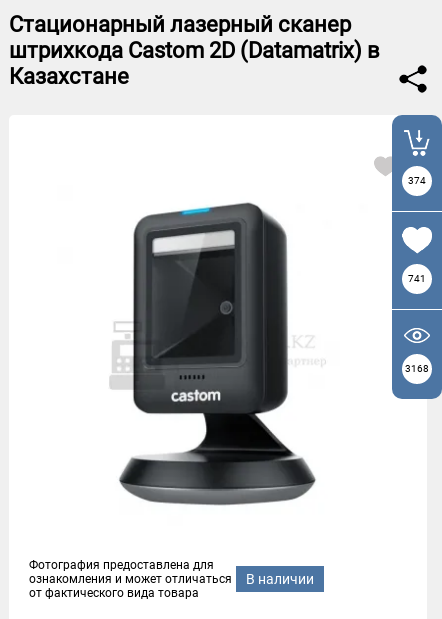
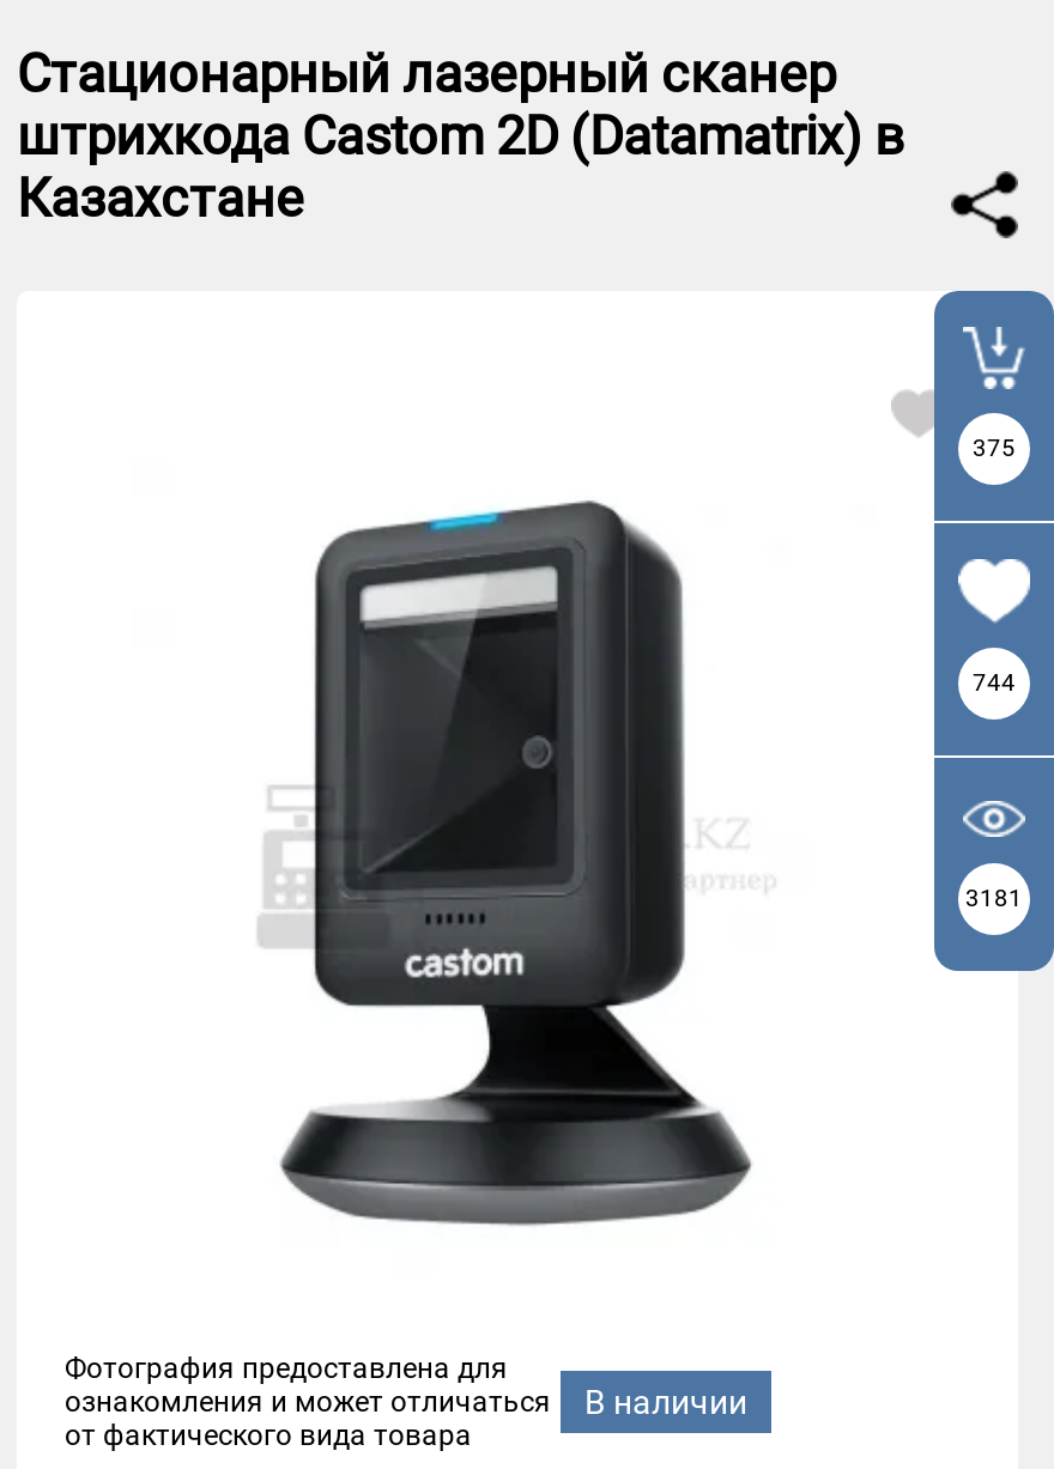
- 374
+ 375

- 741
+ 744

- 3168
+ 3181
